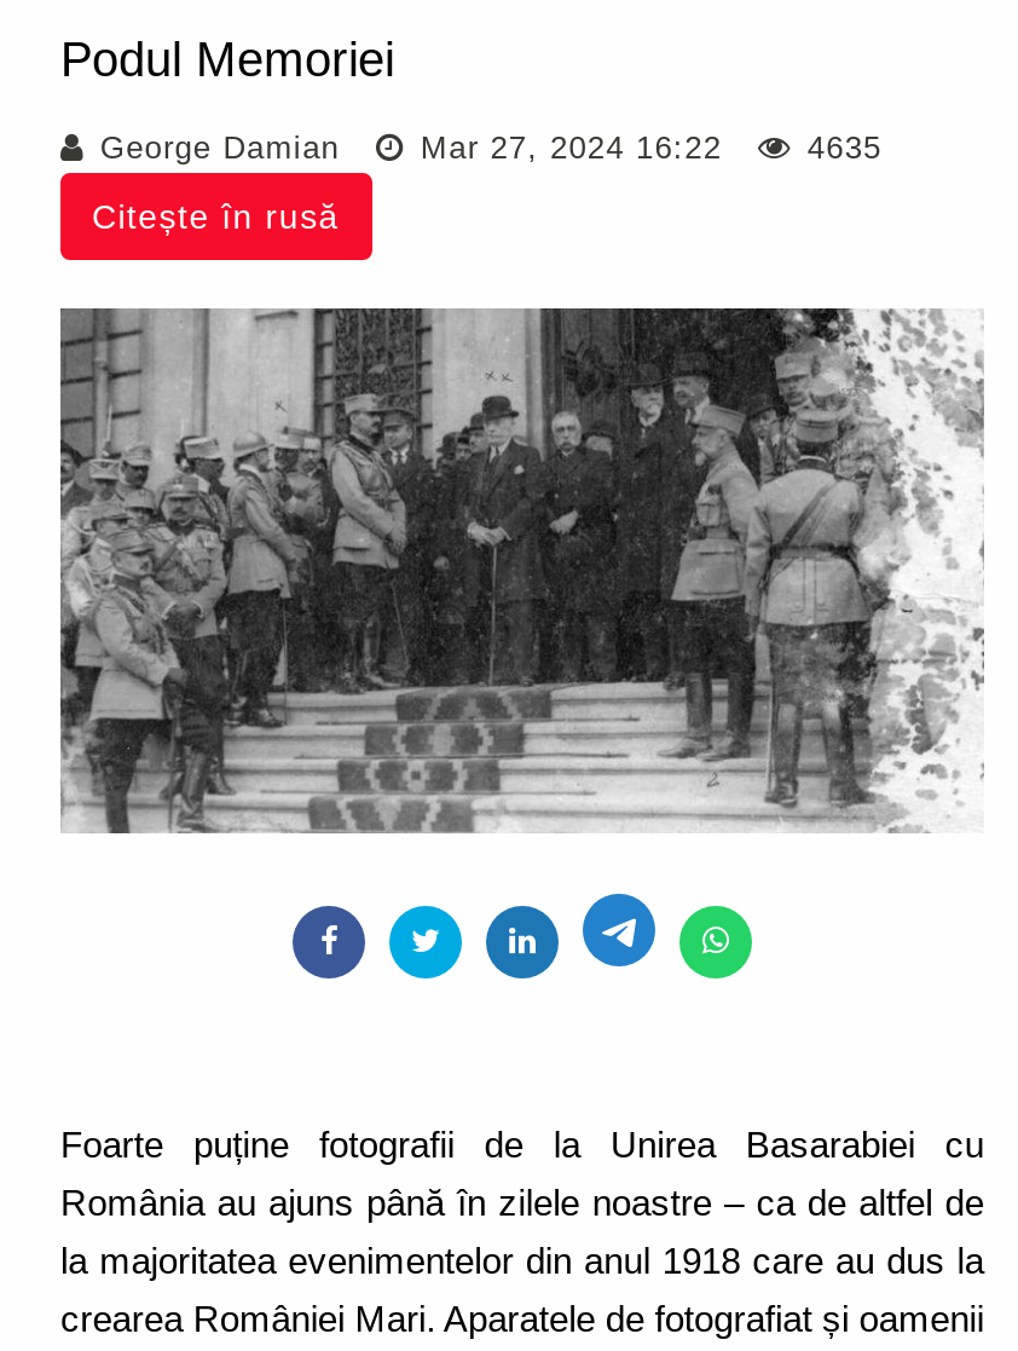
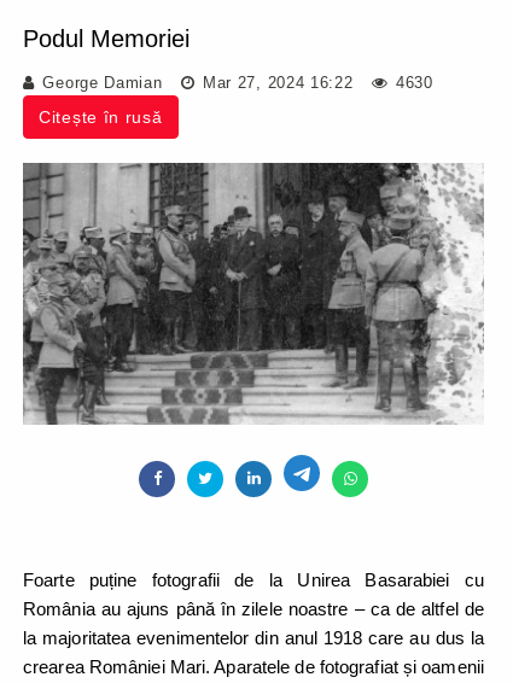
- 4635
+ 4630
